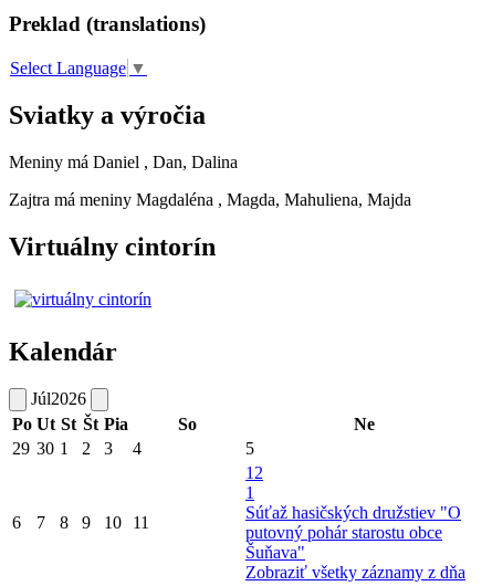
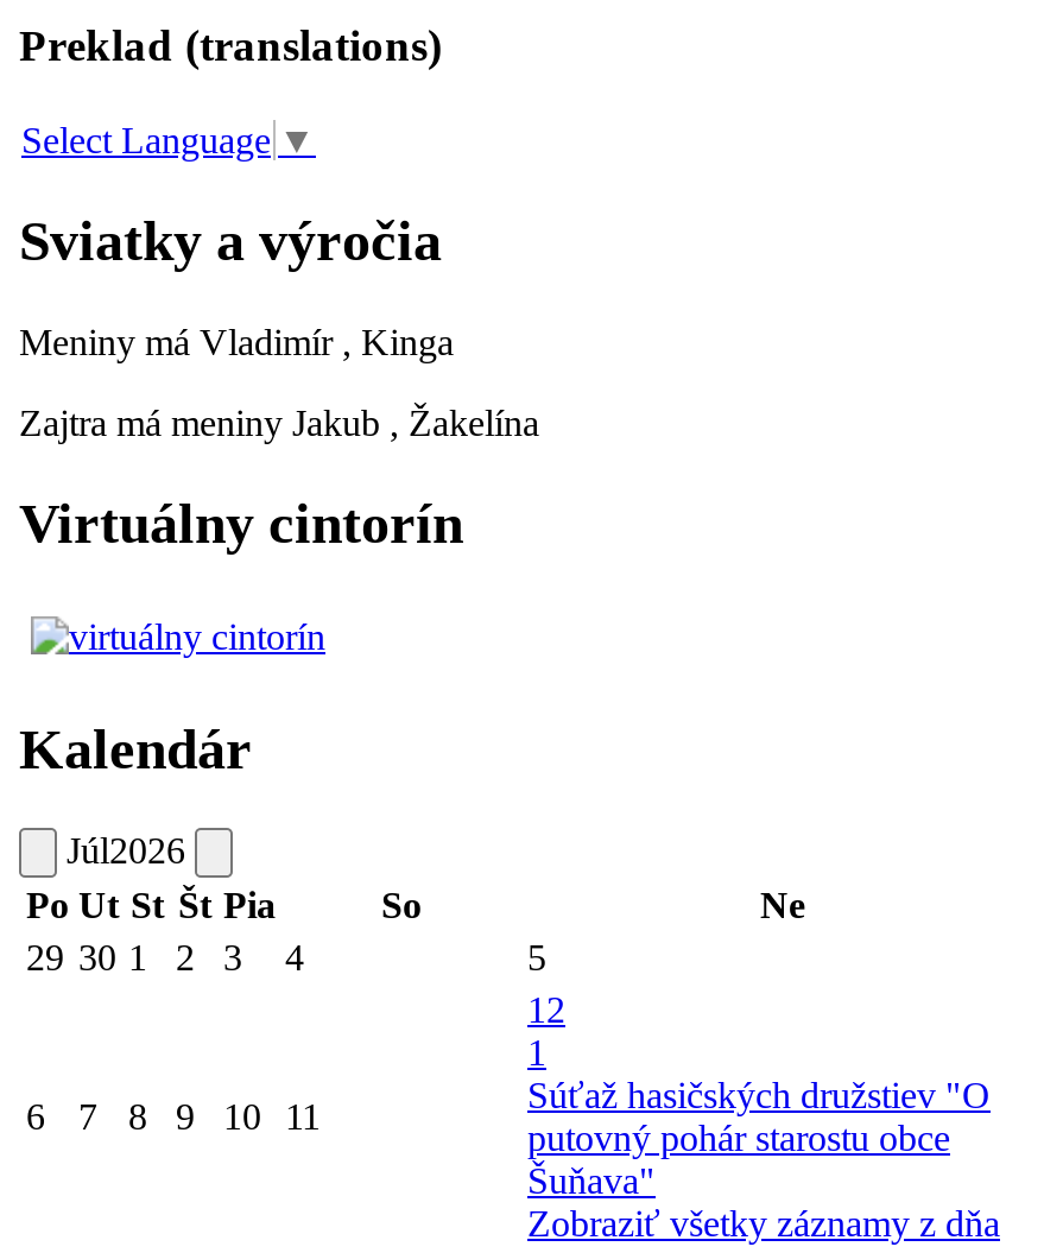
- Meniny má Daniel , Dan, Dalina
+ Meniny má Vladimír , Kinga

- Zajtra má meniny Magdaléna , Magda, Mahuliena, Majda
+ Zajtra má meniny Jakub , Žakelína
